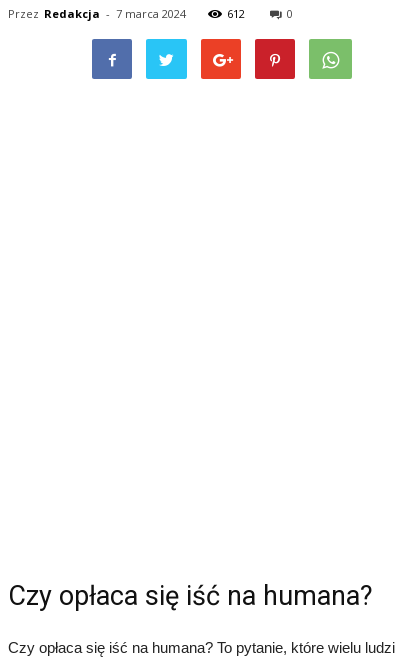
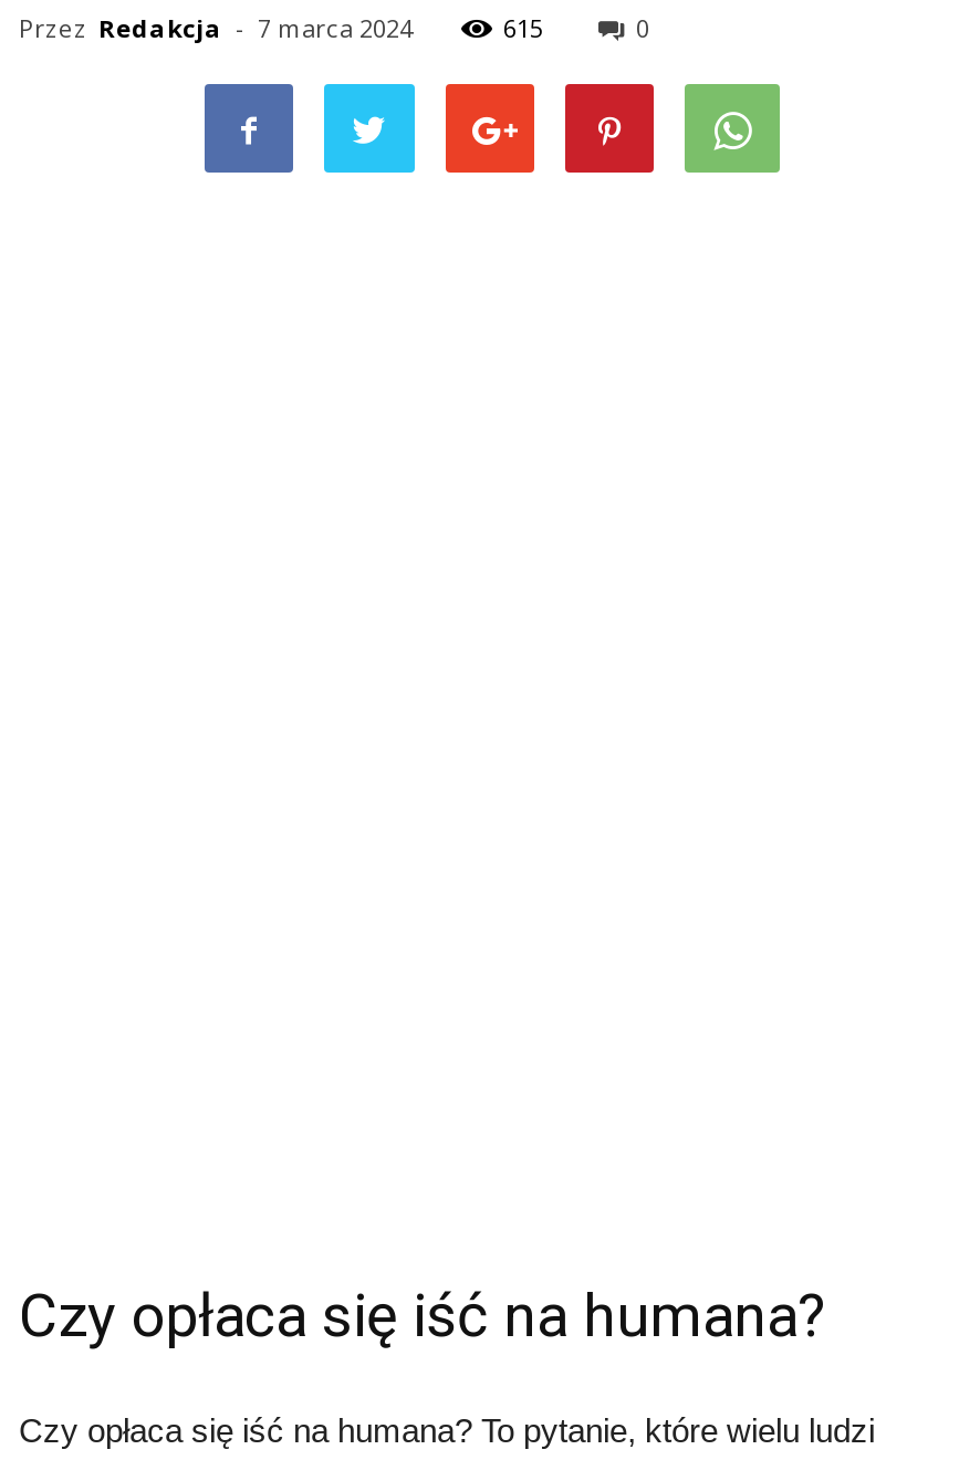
- 612
+ 615
